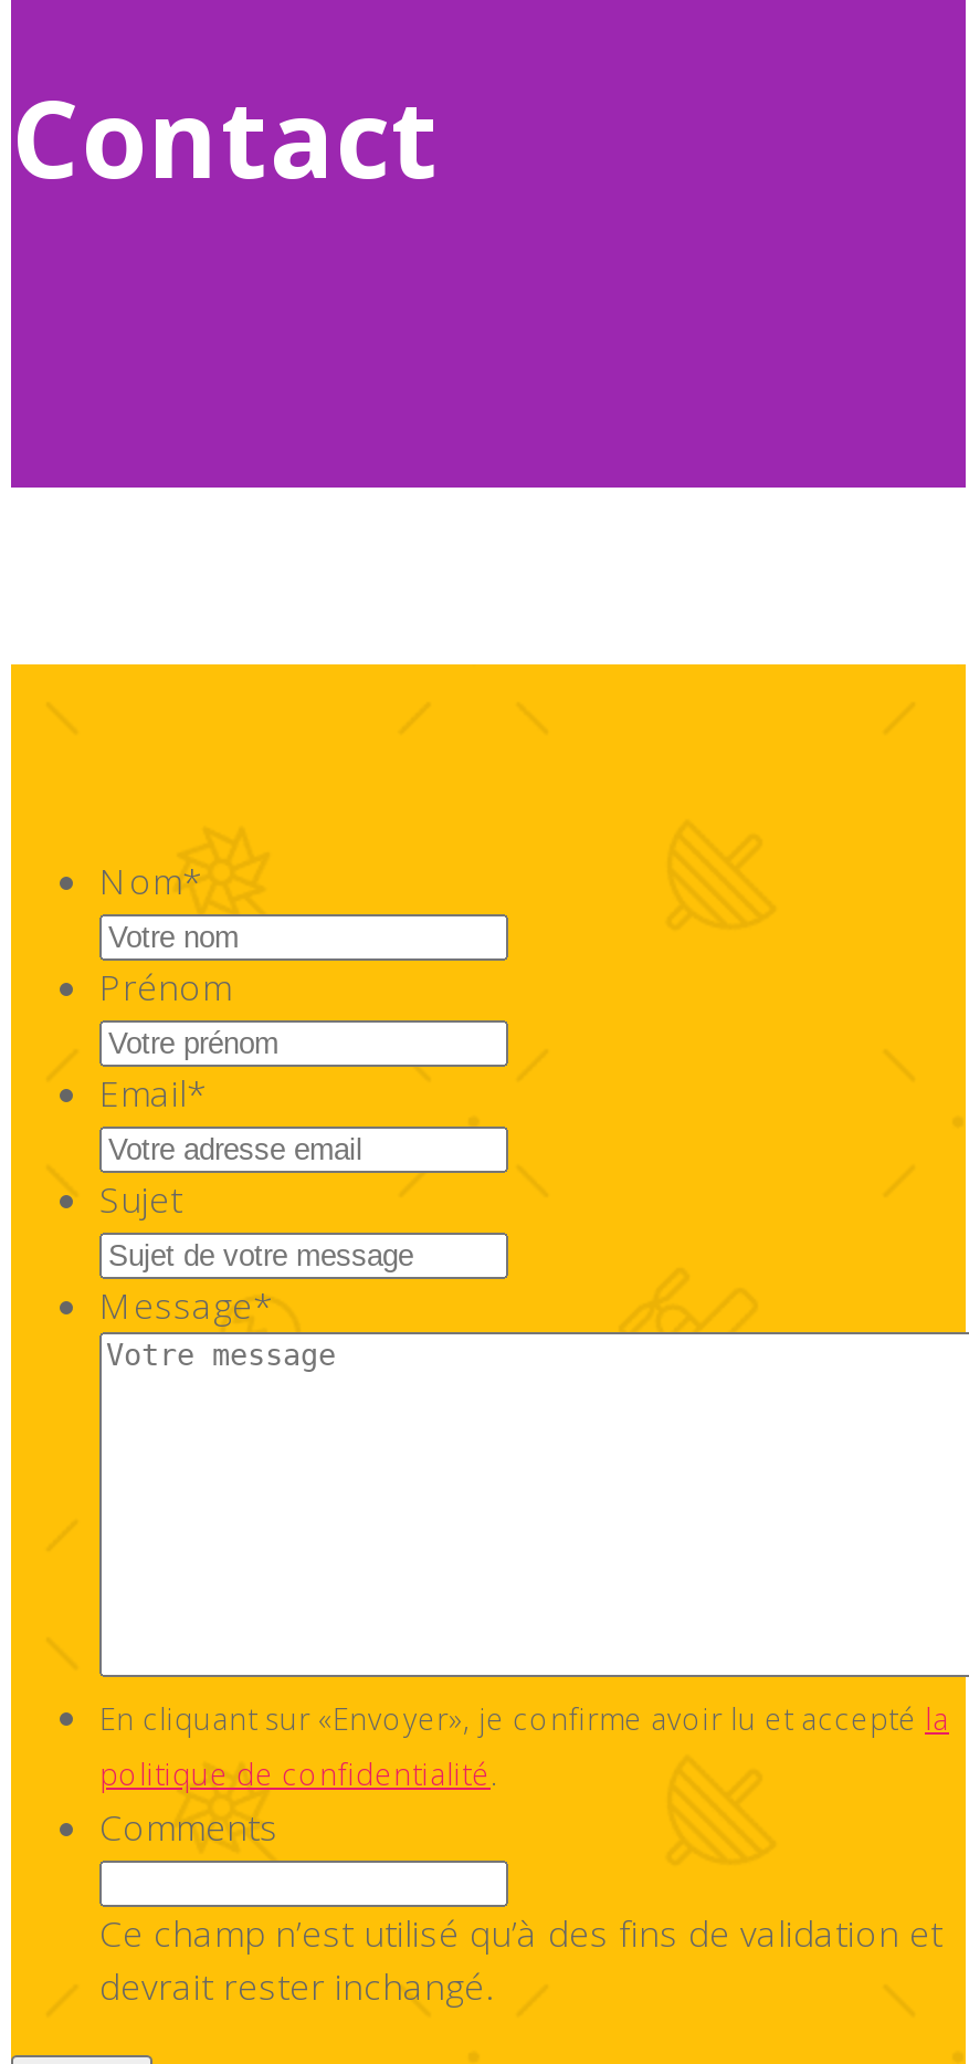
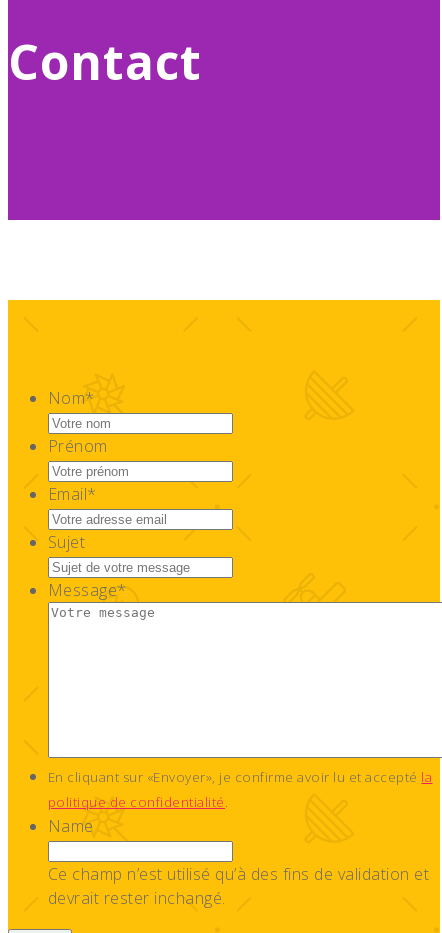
- Comments
+ Name
